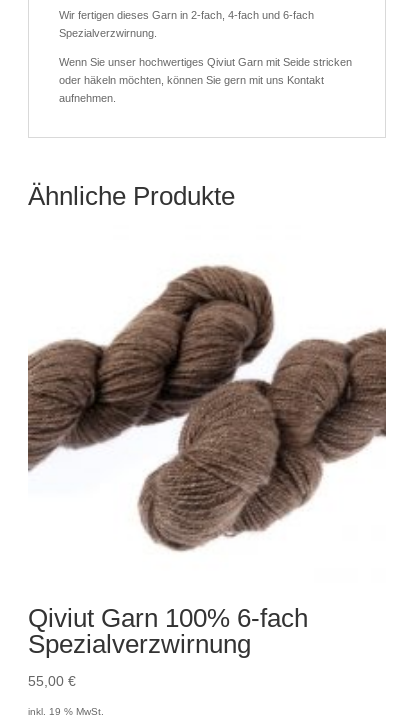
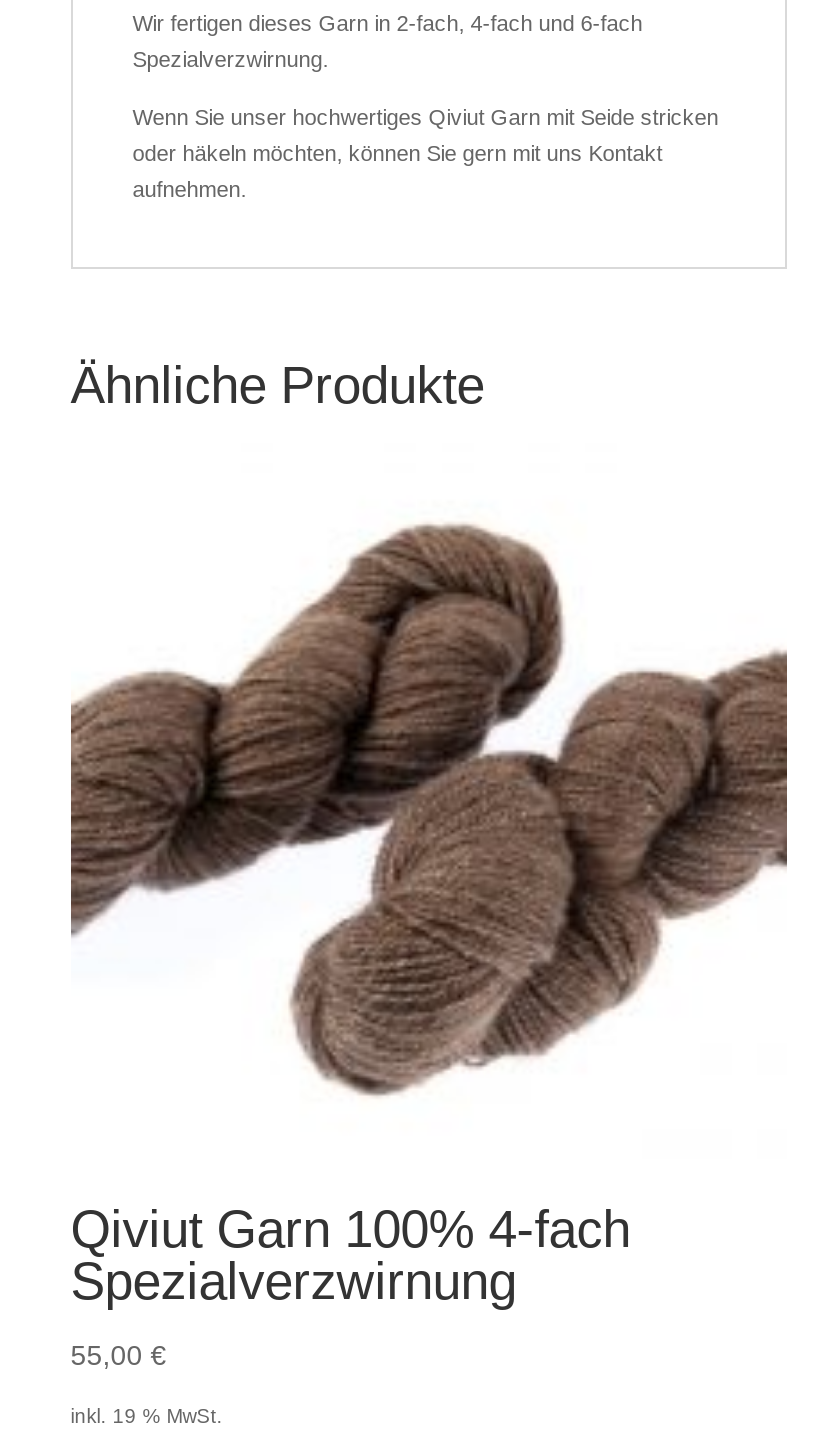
- Qiviut Garn 100% 6-fach
+ Qiviut Garn 100% 4-fach
